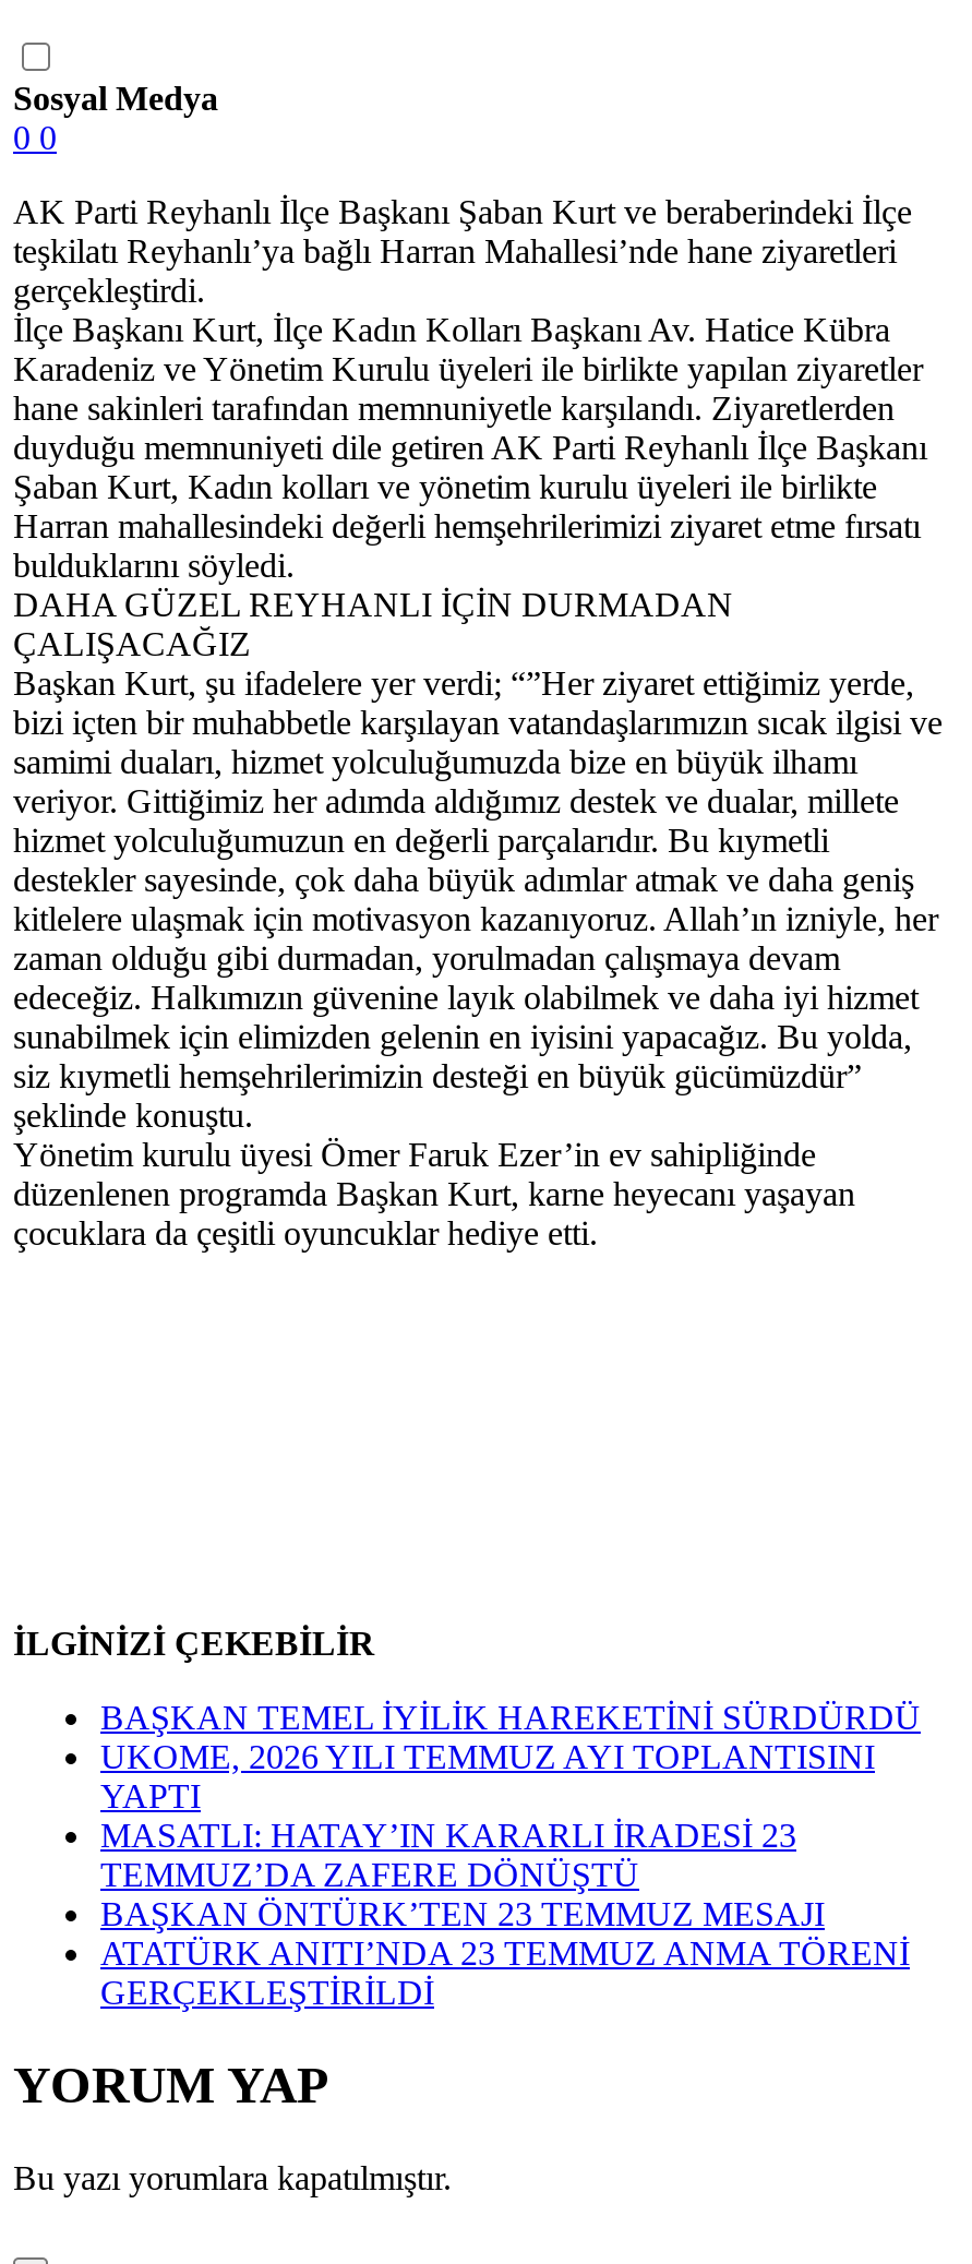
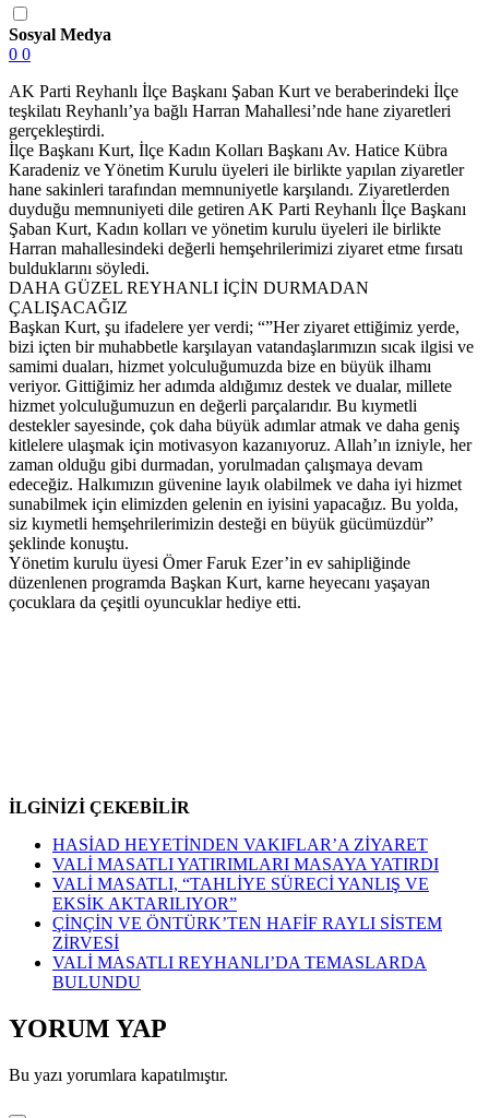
- BAŞKAN TEMEL İYİLİK HAREKETİNİ SÜRDÜRDÜ
- UKOME, 2026 YILI TEMMUZ AYI TOPLANTISINI
- YAPTI
- MASATLI: HATAY’IN KARARLI İRADESİ 23
- TEMMUZ’DA ZAFERE DÖNÜŞTÜ
- BAŞKAN ÖNTÜRK’TEN 23 TEMMUZ MESAJI
- ATATÜRK ANITI’NDA 23 TEMMUZ ANMA TÖRENİ
- GERÇEKLEŞTİRİLDİ
+ HASİAD HEYETİNDEN VAKIFLAR’A ZİYARET
+ VALİ MASATLI YATIRIMLARI MASAYA YATIRDI
+ VALİ MASATLI, “TAHLİYE SÜRECİ YANLIŞ VE
+ EKSİK AKTARILIYOR”
+ ÇİNÇİN VE ÖNTÜRK’TEN HAFİF RAYLI SİSTEM
+ ZİRVESİ
+ VALİ MASATLI REYHANLI’DA TEMASLARDA
+ BULUNDU
